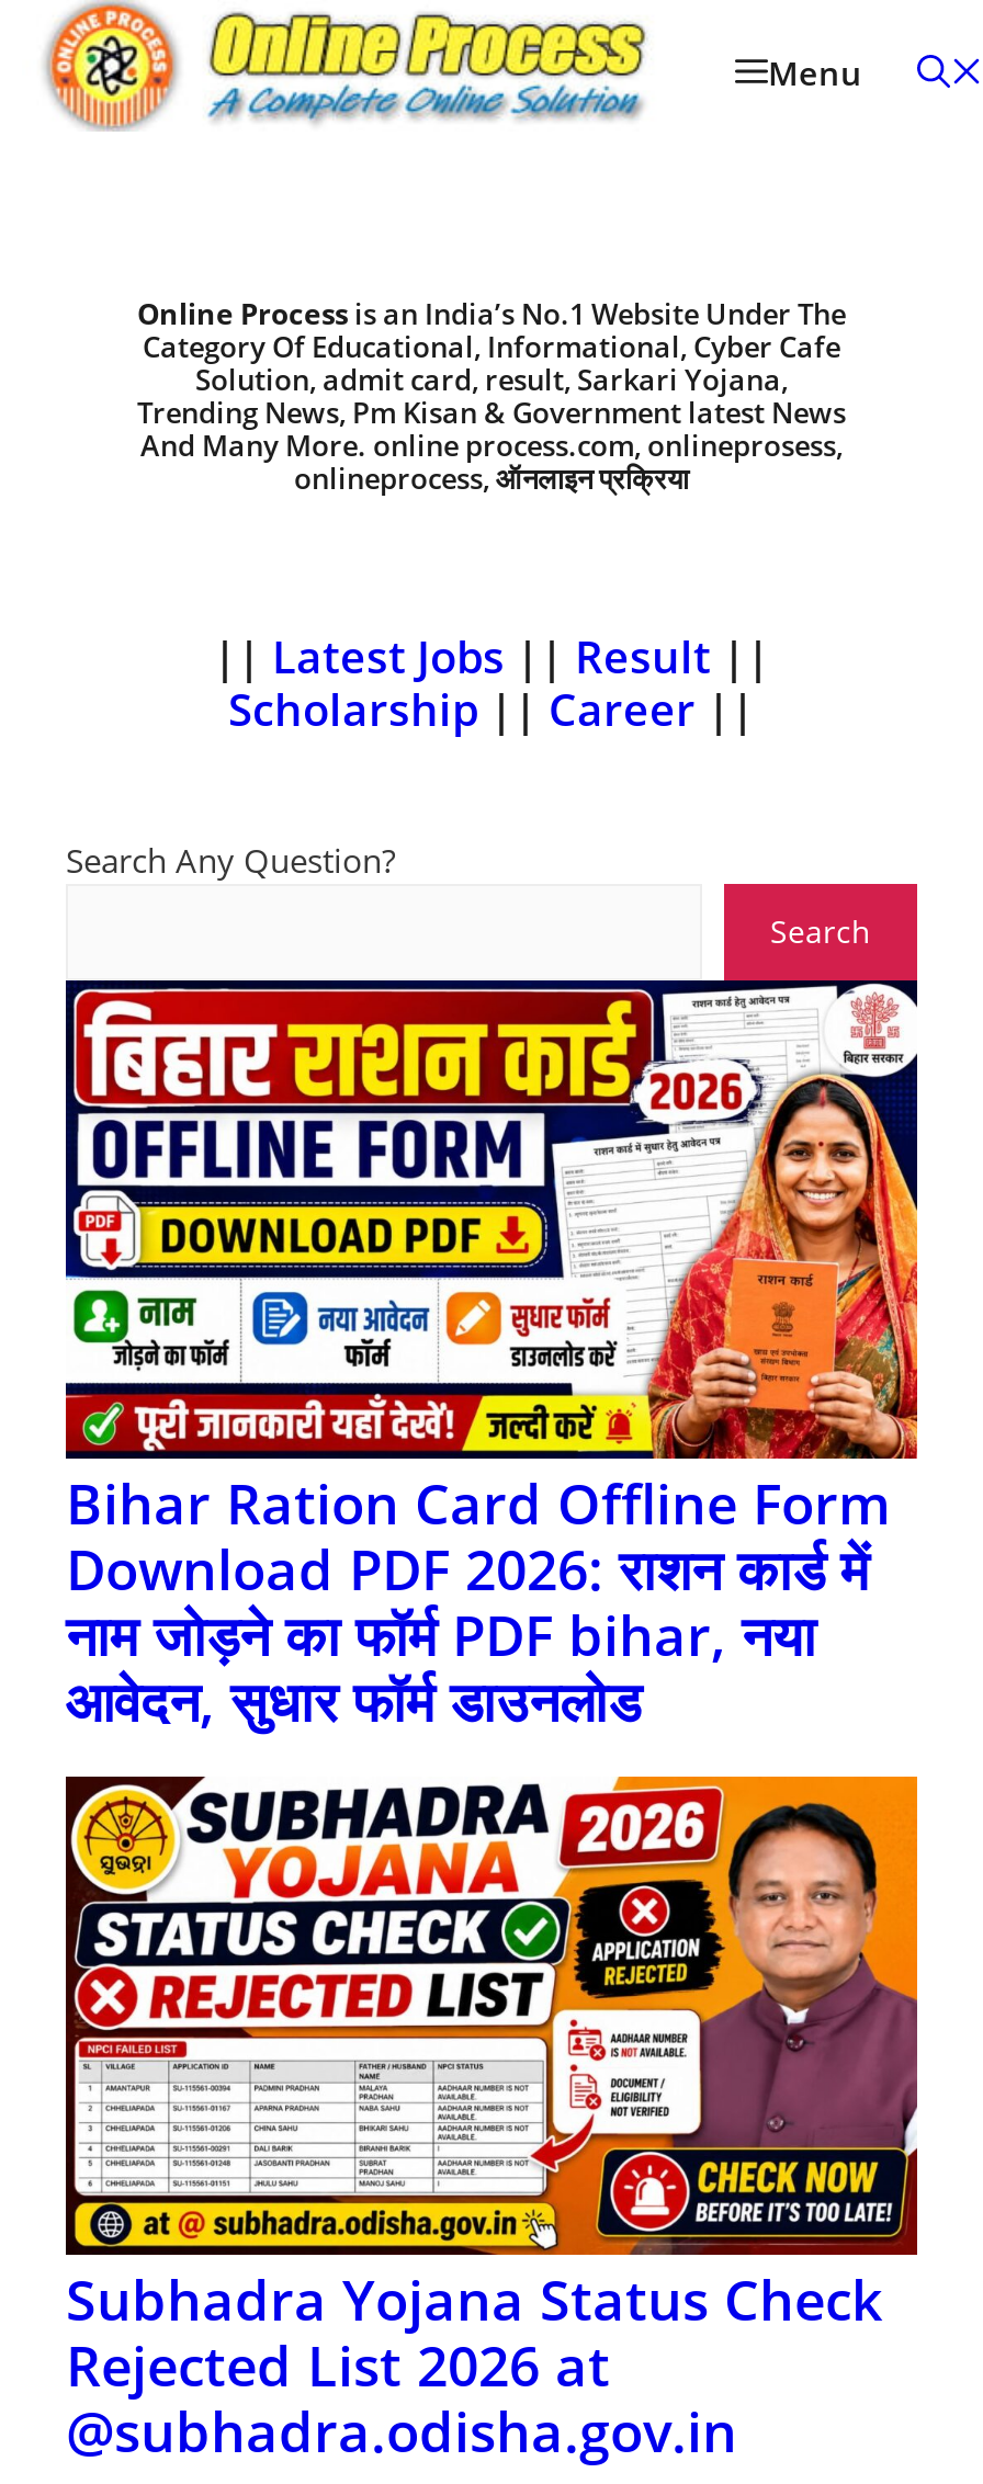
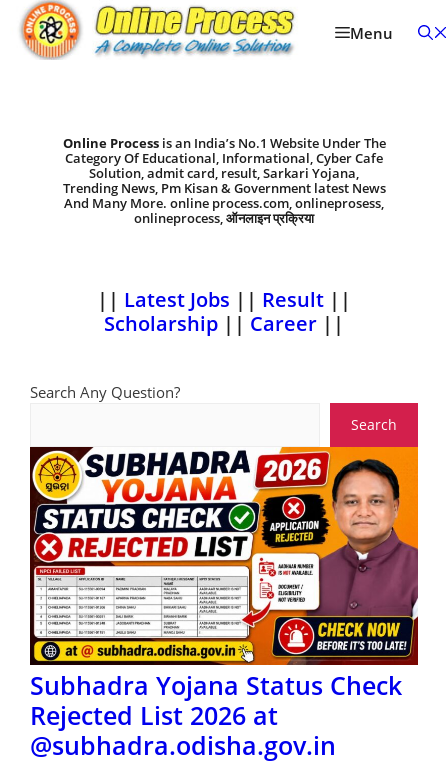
- [image]
- Bihar Ration Card Offline Form
- Download PDF 2026: राशन कार्ड में
- नाम जोड़ने का फॉर्म PDF bihar, नया
- आवेदन, सुधार फॉर्म डाउनलोड
